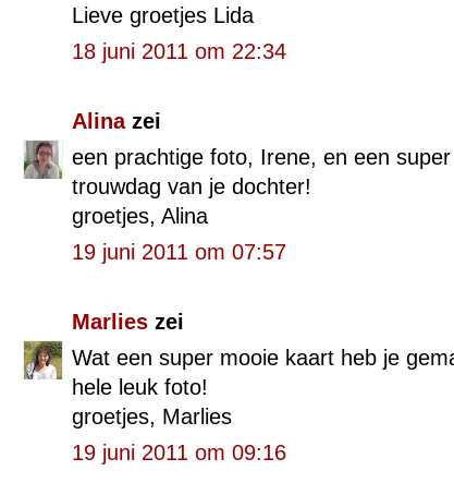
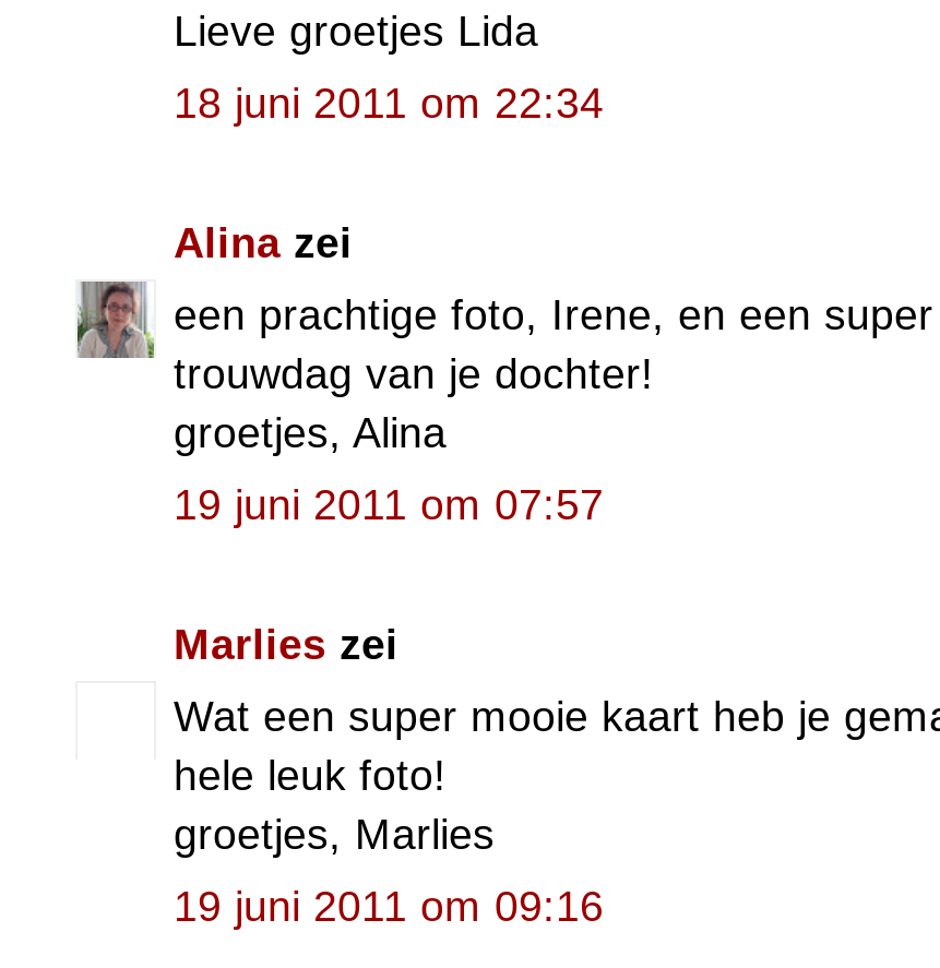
- [image]
